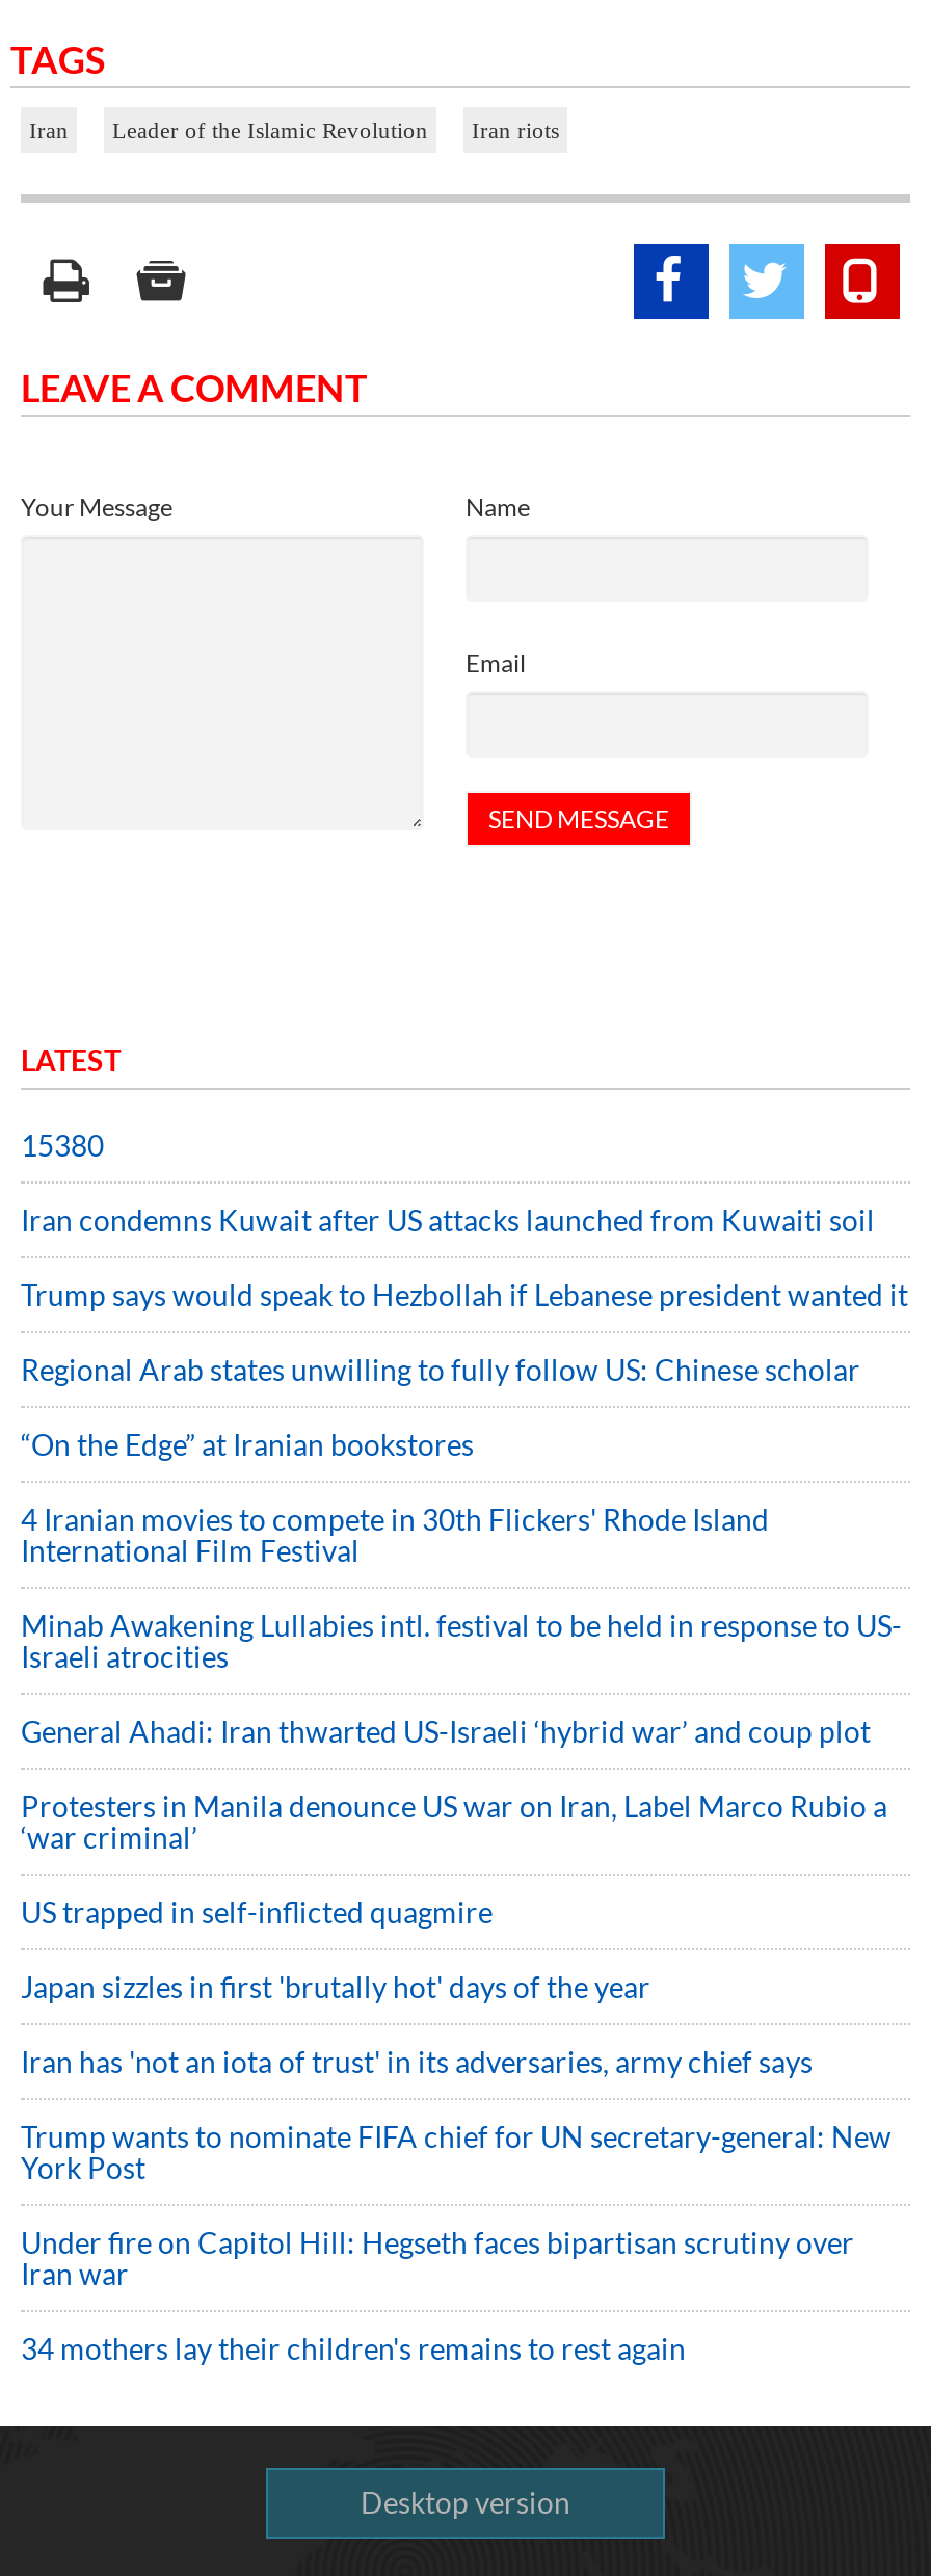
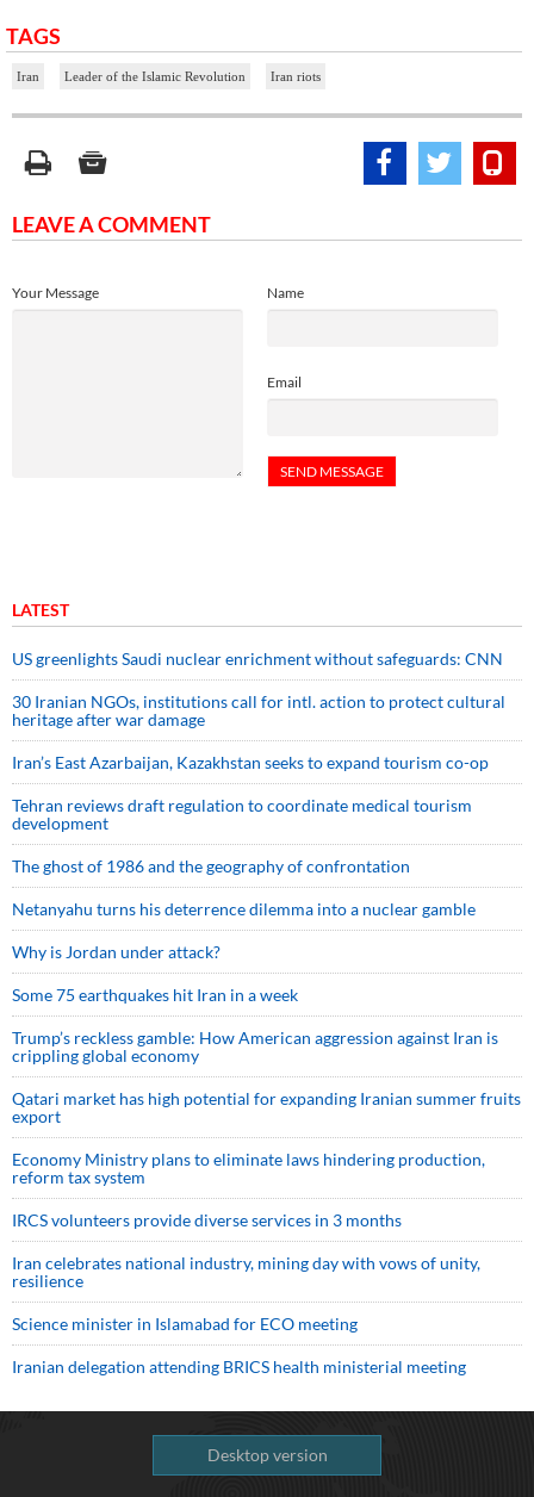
- 15380
+ US greenlights Saudi nuclear enrichment without safeguards: CNN

- Iran condemns Kuwait after US attacks launched from Kuwaiti soil
+ 30 Iranian NGOs, institutions call for intl. action to protect cultural
+ heritage after war damage

- Trump says would speak to Hezbollah if Lebanese president wanted it
+ Iran’s East Azarbaijan, Kazakhstan seeks to expand tourism co-op

- Regional Arab states unwilling to fully follow US: Chinese scholar
+ Tehran reviews draft regulation to coordinate medical tourism
+ development

- “On the Edge” at Iranian bookstores
+ The ghost of 1986 and the geography of confrontation

- 4 Iranian movies to compete in 30th Flickers' Rhode Island
- International Film Festival
+ Netanyahu turns his deterrence dilemma into a nuclear gamble

- Minab Awakening Lullabies intl. festival to be held in response to US-
- Israeli atrocities
+ Why is Jordan under attack?

- General Ahadi: Iran thwarted US-Israeli ‘hybrid war’ and coup plot
+ Some 75 earthquakes hit Iran in a week

- Protesters in Manila denounce US war on Iran, Label Marco Rubio a
- ‘war criminal’
+ Trump’s reckless gamble: How American aggression against Iran is
+ crippling global economy

- US trapped in self-inflicted quagmire
+ Qatari market has high potential for expanding Iranian summer fruits
+ export

- Japan sizzles in first 'brutally hot' days of the year
+ Economy Ministry plans to eliminate laws hindering production,
+ reform tax system

- Iran has 'not an iota of trust' in its adversaries, army chief says
+ IRCS volunteers provide diverse services in 3 months

- Trump wants to nominate FIFA chief for UN secretary-general: New
- York Post
+ Iran celebrates national industry, mining day with vows of unity,
+ resilience

- Under fire on Capitol Hill: Hegseth faces bipartisan scrutiny over
- Iran war
+ Science minister in Islamabad for ECO meeting

- 34 mothers lay their children's remains to rest again
+ Iranian delegation attending BRICS health ministerial meeting
